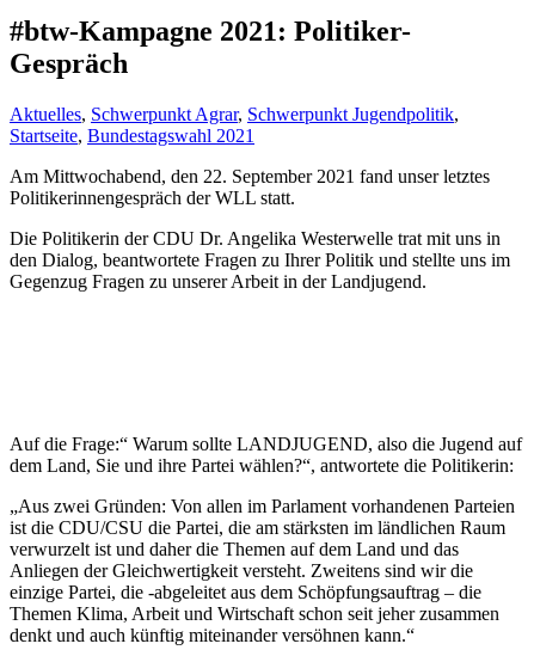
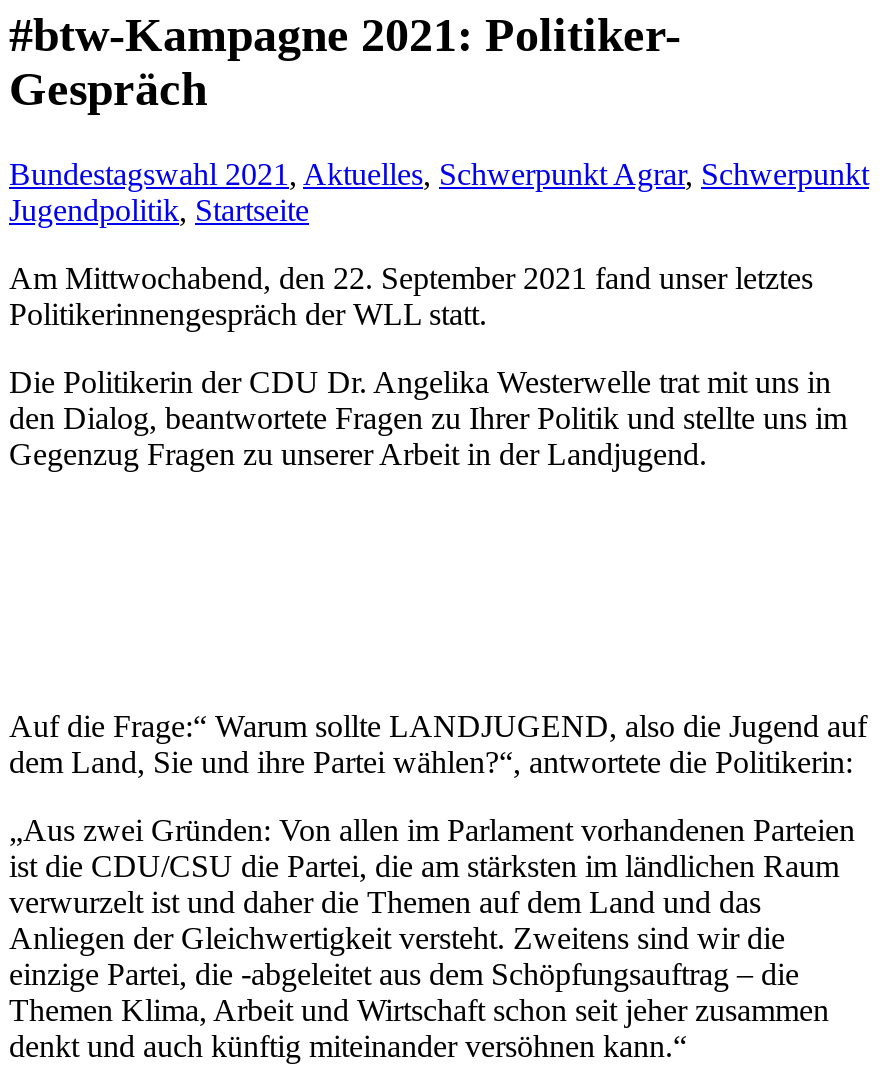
- Aktuelles, Schwerpunkt Agrar, Schwerpunkt Jugendpolitik,
- Startseite, Bundestagswahl 2021
+ Bundestagswahl 2021, Aktuelles, Schwerpunkt Agrar, Schwerpunkt
+ Jugendpolitik, Startseite
